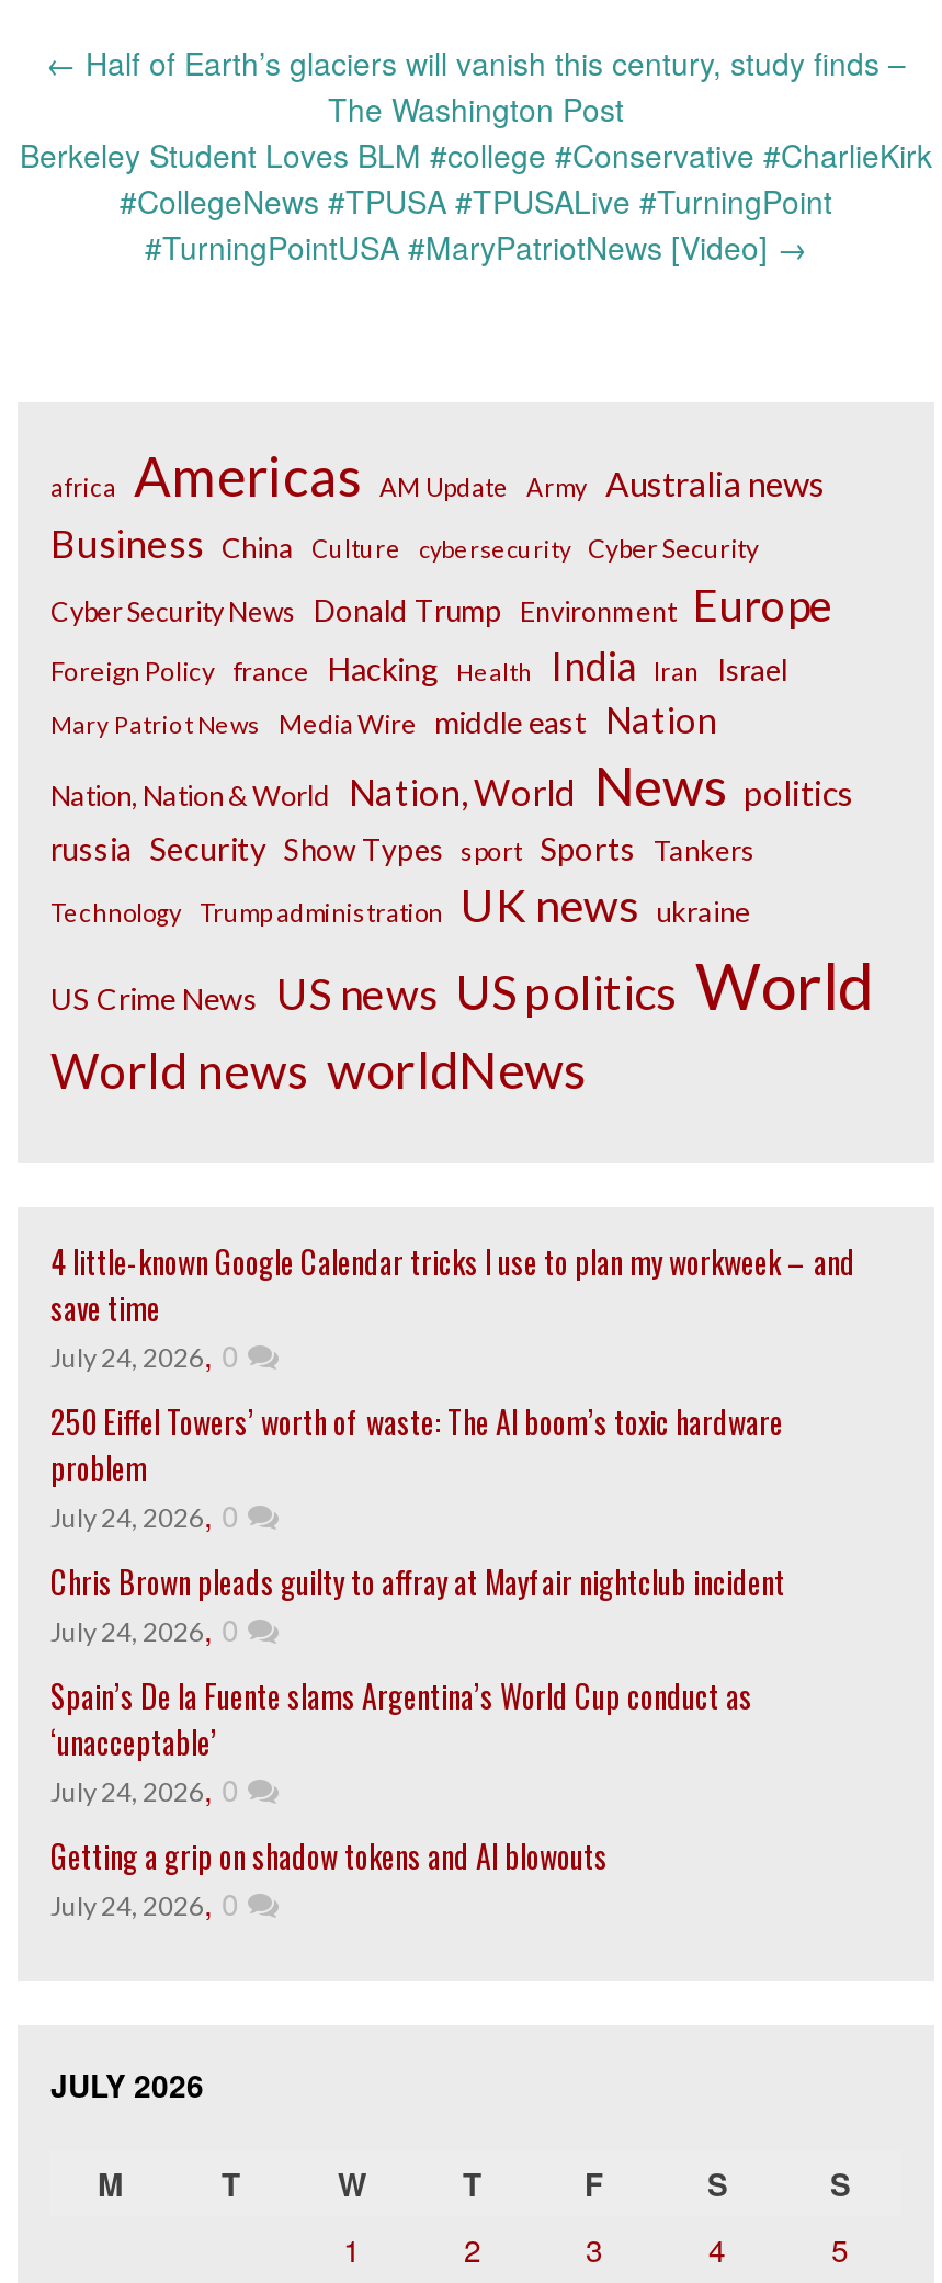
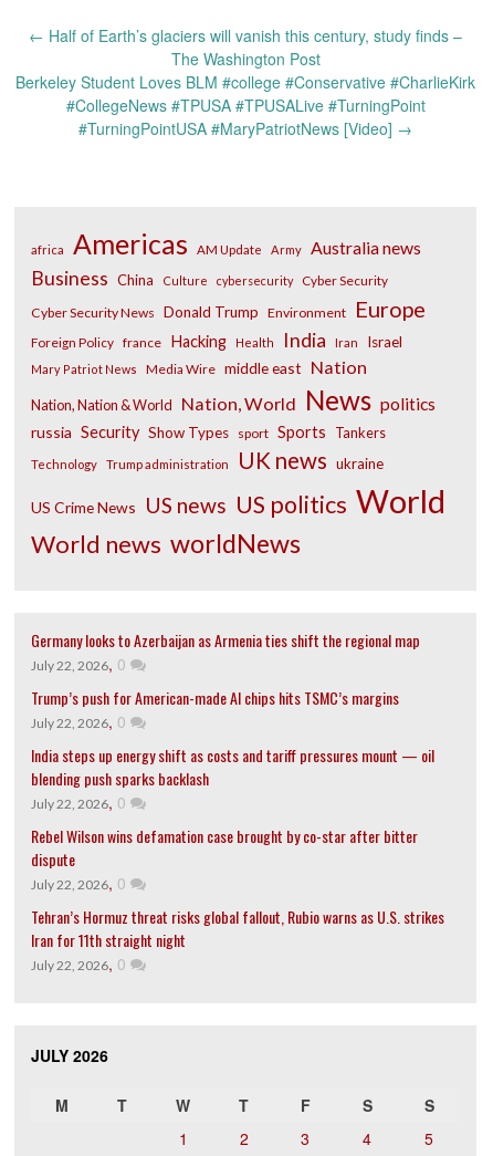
- 4 little-known Google Calendar tricks I use to plan my workweek – and
- save time
- July 24, 2026, 0
+ Germany looks to Azerbaijan as Armenia ties shift the regional map
+ July 22, 2026, 0

- 250 Eiffel Towers’ worth of waste: The AI boom’s toxic hardware
- problem
- July 24, 2026, 0
+ Trump’s push for American-made AI chips hits TSMC’s margins
+ July 22, 2026, 0

- Chris Brown pleads guilty to affray at Mayfair nightclub incident
- July 24, 2026, 0
+ India steps up energy shift as costs and tariff pressures mount — oil
+ blending push sparks backlash
+ July 22, 2026, 0

- Spain’s De la Fuente slams Argentina’s World Cup conduct as
- ‘unacceptable’
- July 24, 2026, 0
+ Rebel Wilson wins defamation case brought by co-star after bitter
+ dispute
+ July 22, 2026, 0

- Getting a grip on shadow tokens and AI blowouts
- July 24, 2026, 0
+ Tehran’s Hormuz threat risks global fallout, Rubio warns as U.S. strikes
+ Iran for 11th straight night
+ July 22, 2026, 0
